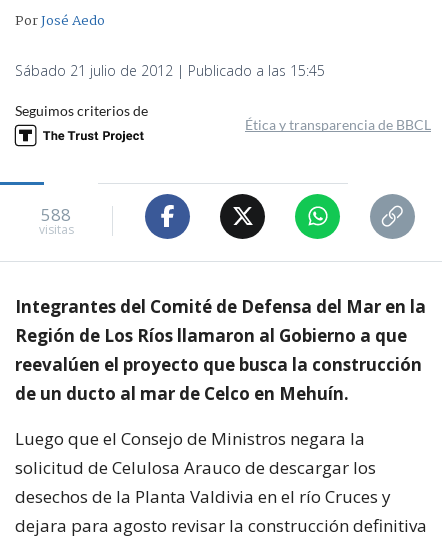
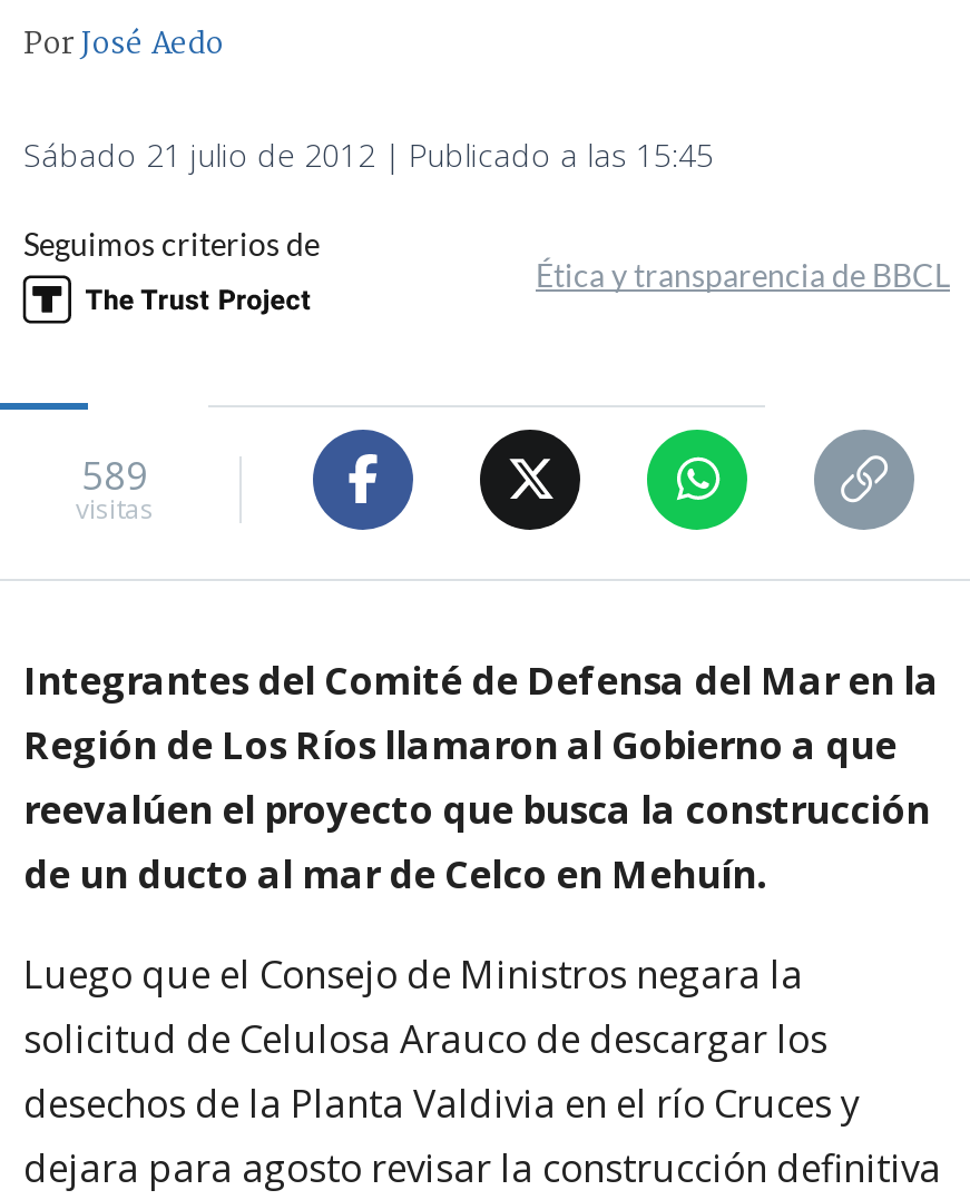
- 588
+ 589
